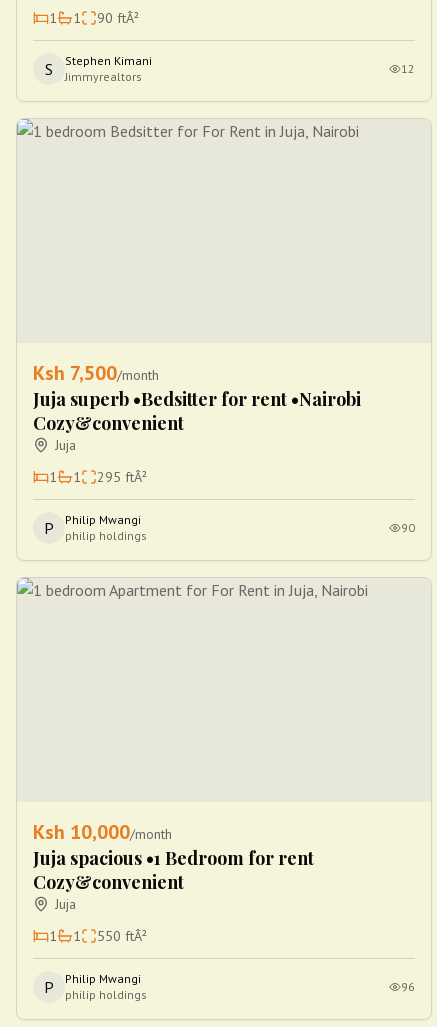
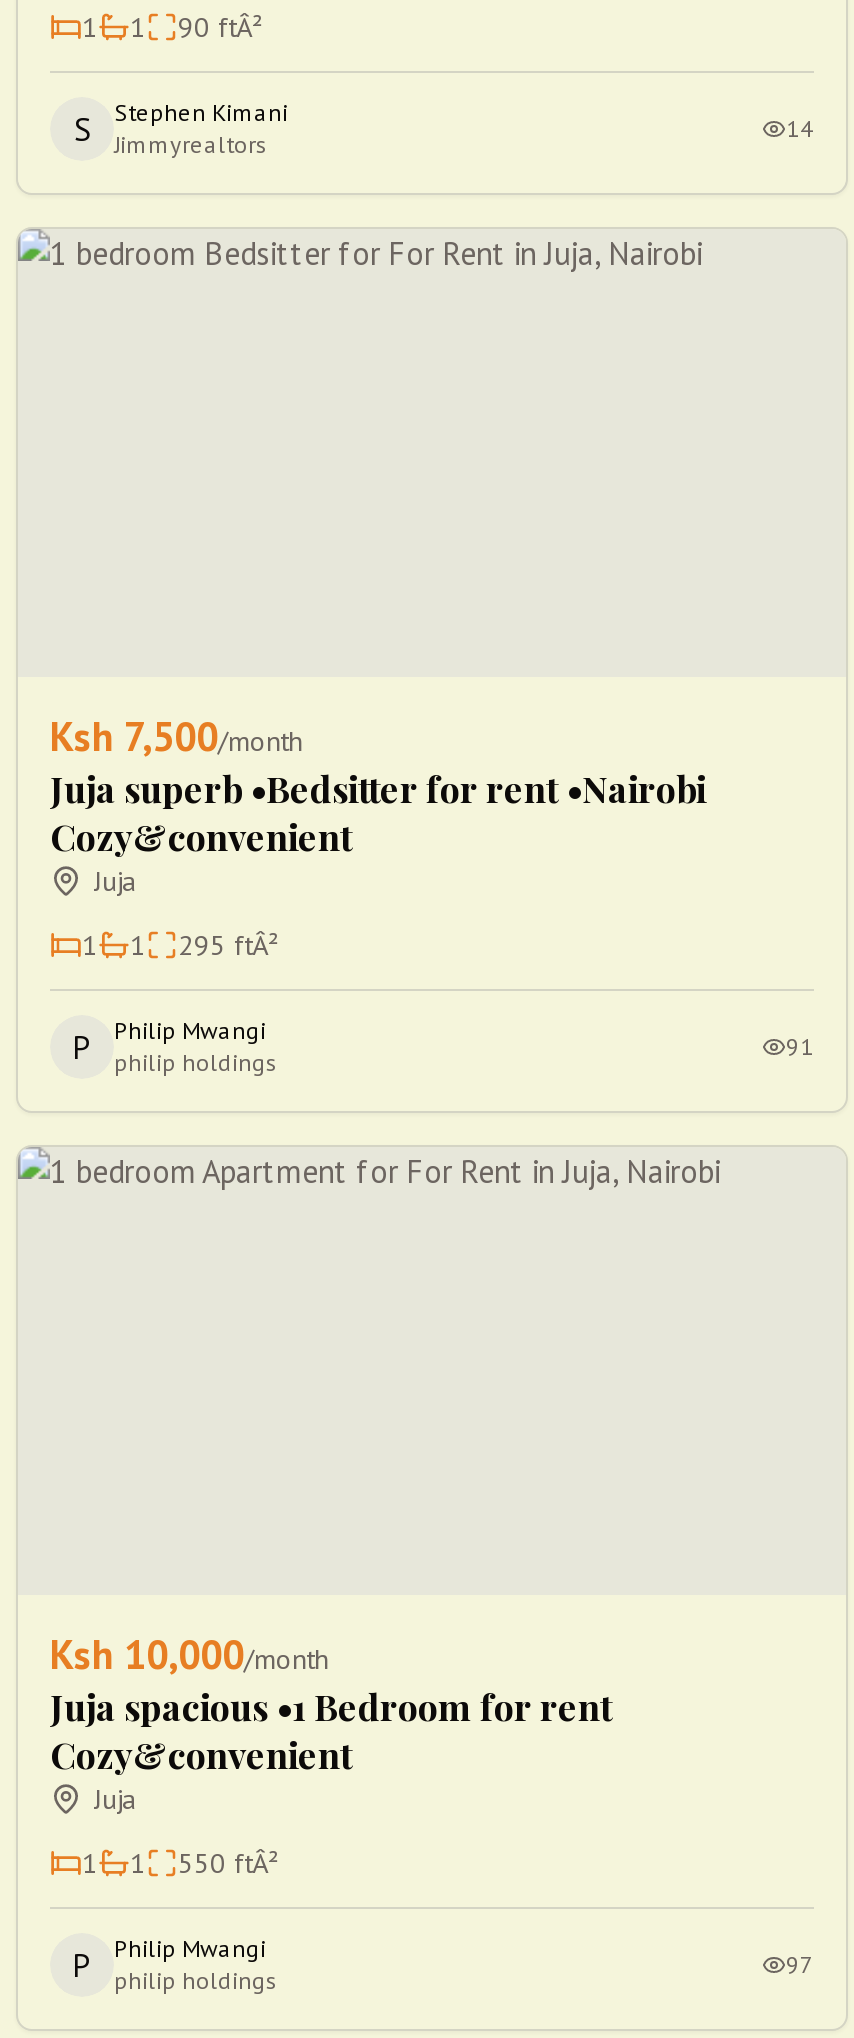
- 12
+ 14

- 90
+ 91

- 96
+ 97
